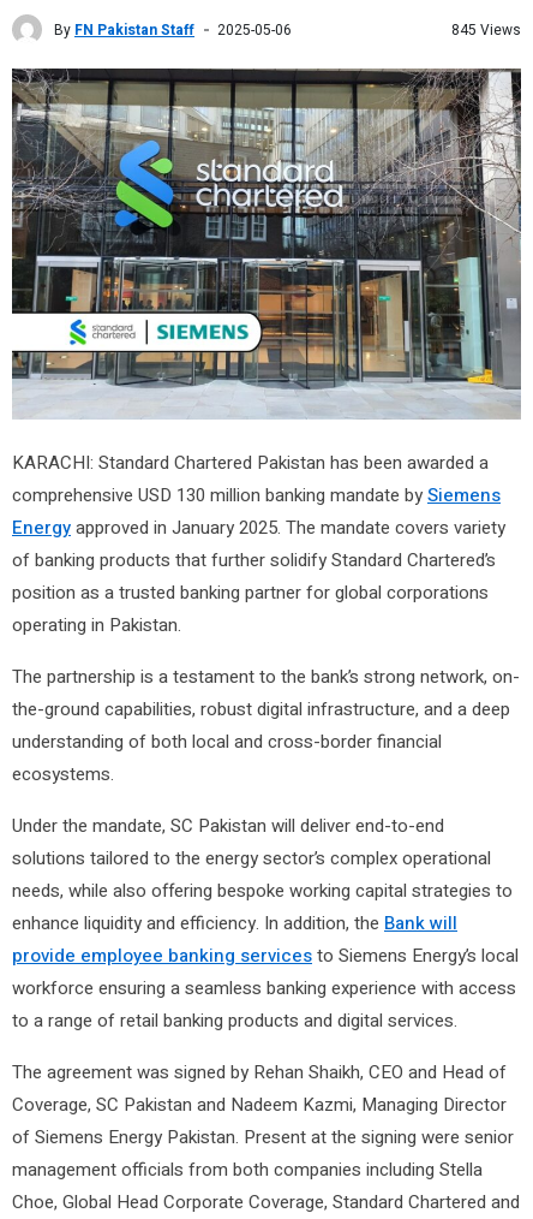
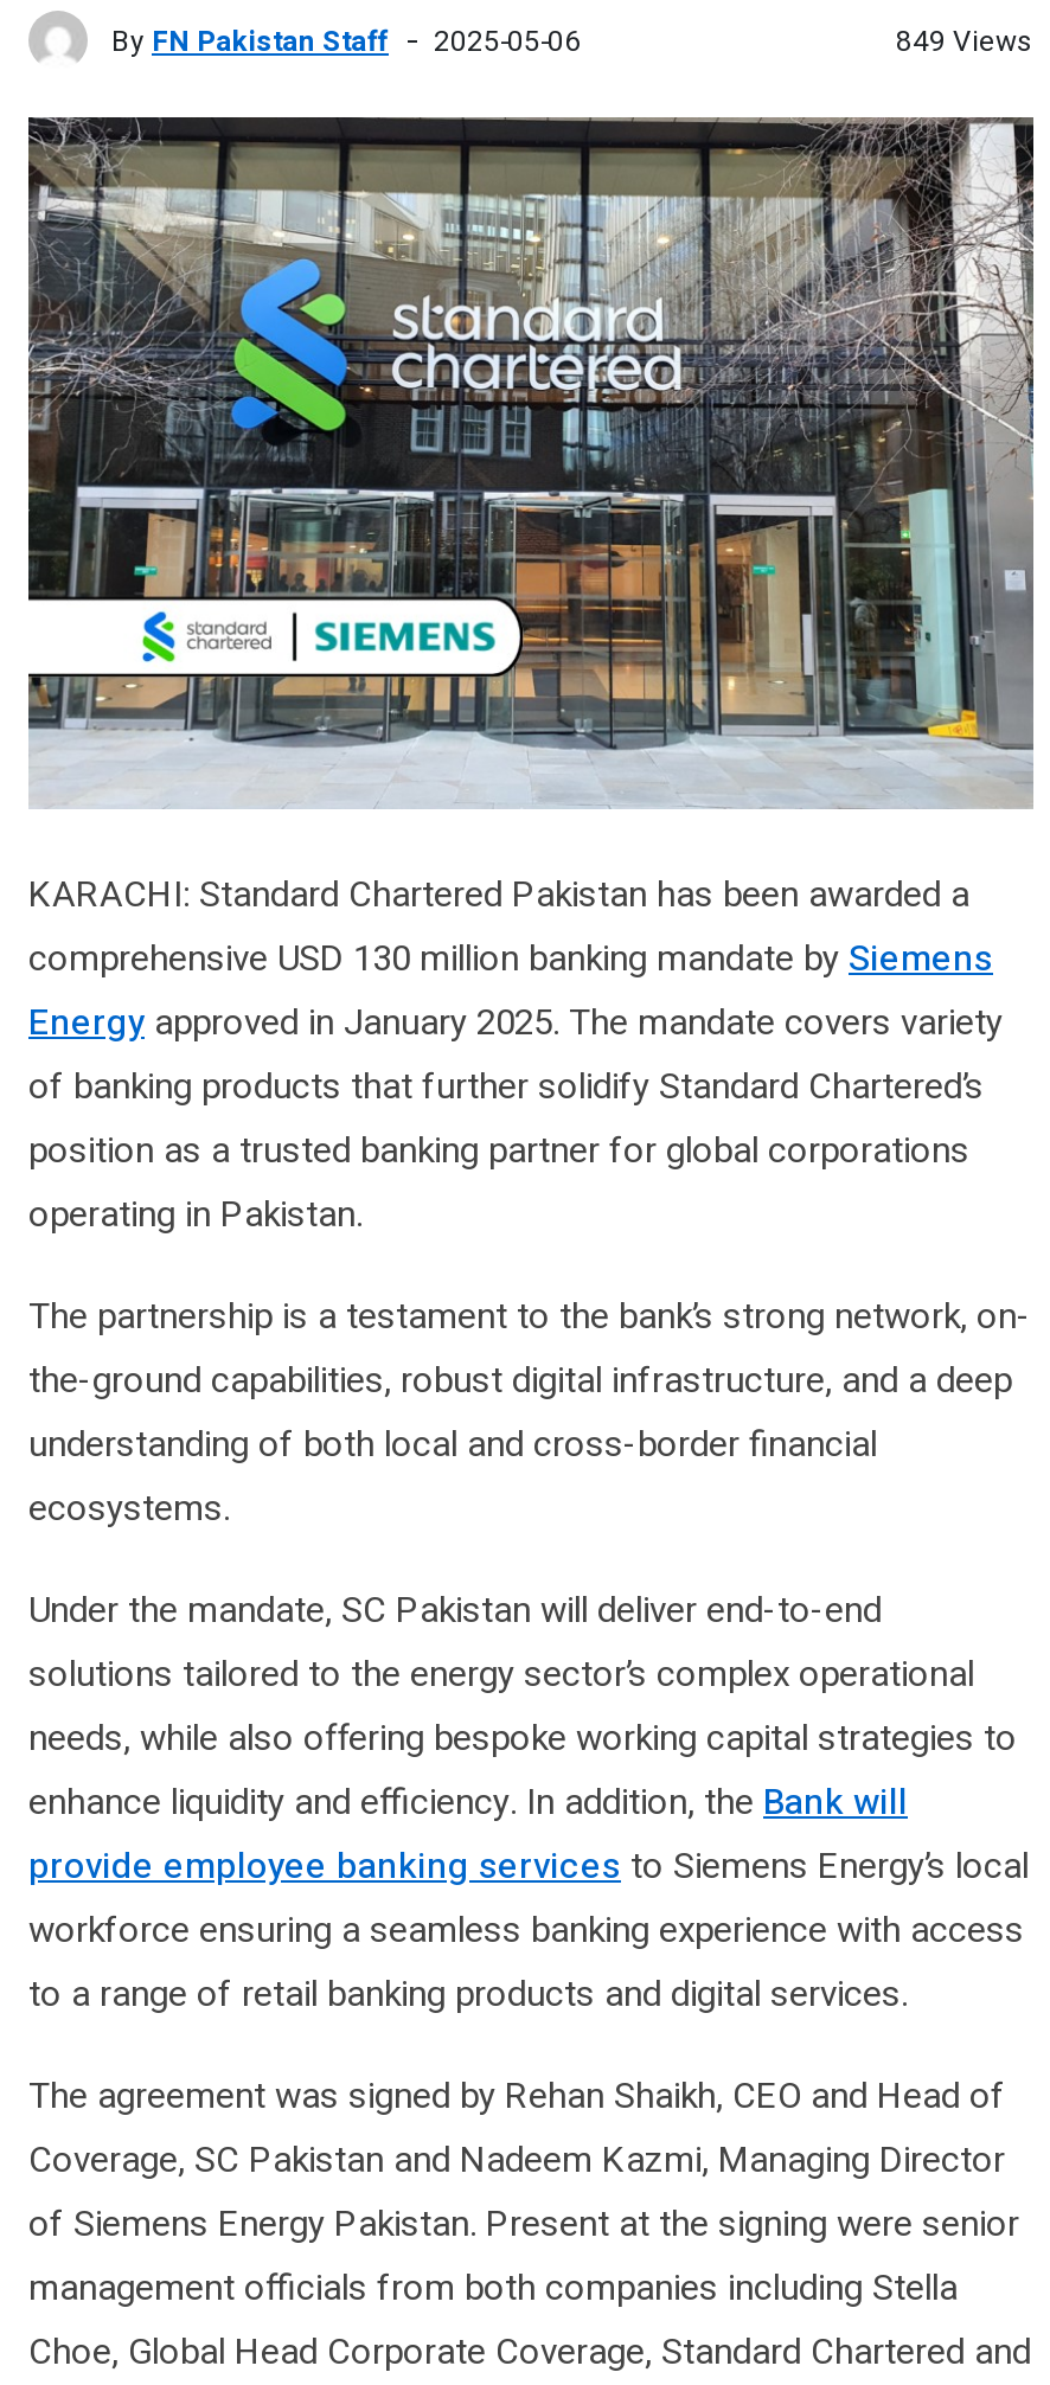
- 845 Views
+ 849 Views
